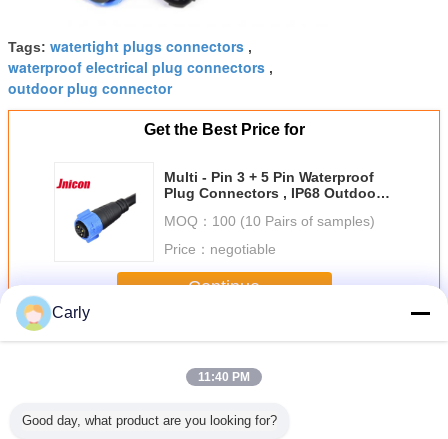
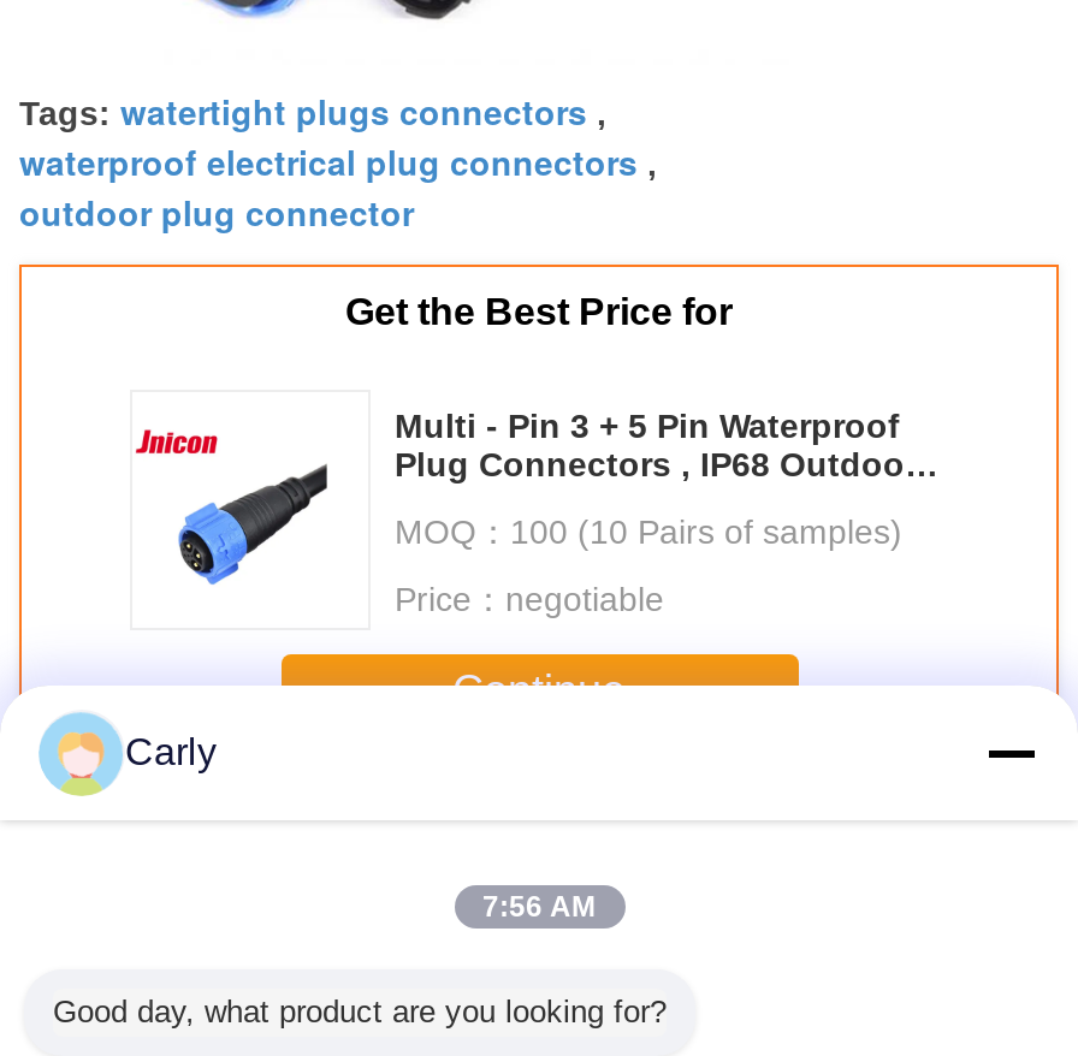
- 11:40 PM
+ 7:56 AM
